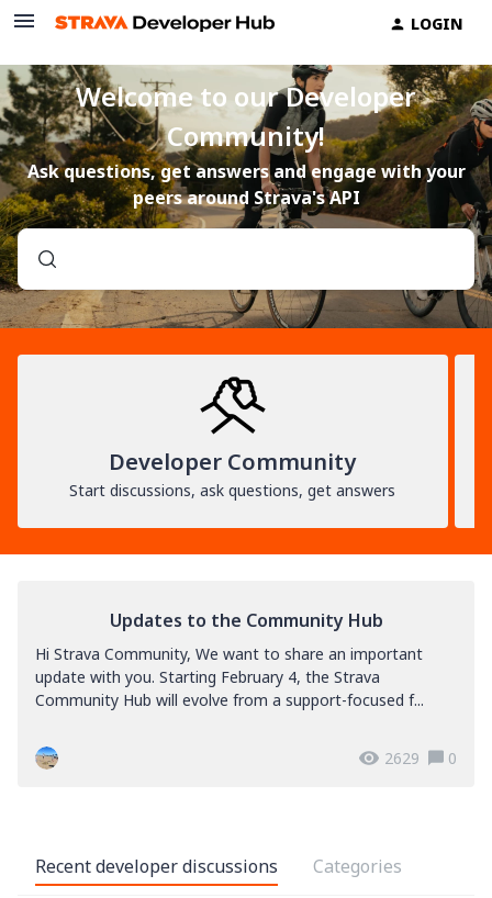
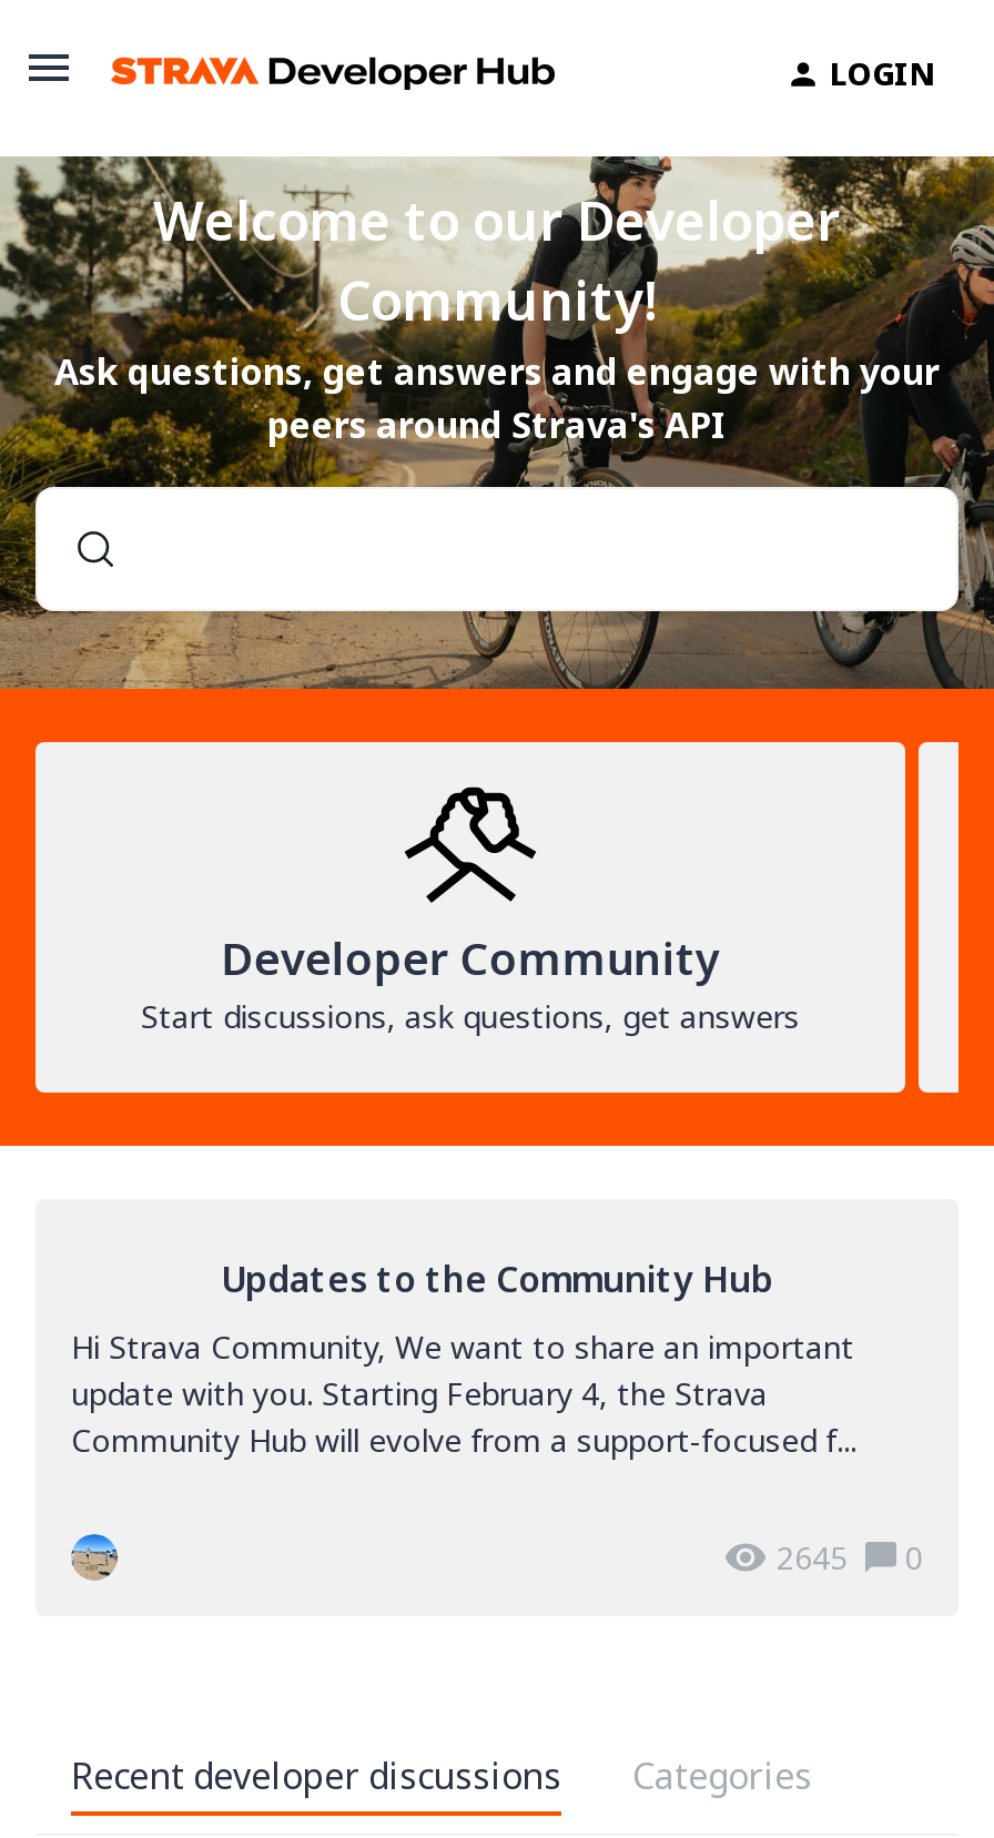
- 2629 0
+ 2645 0
